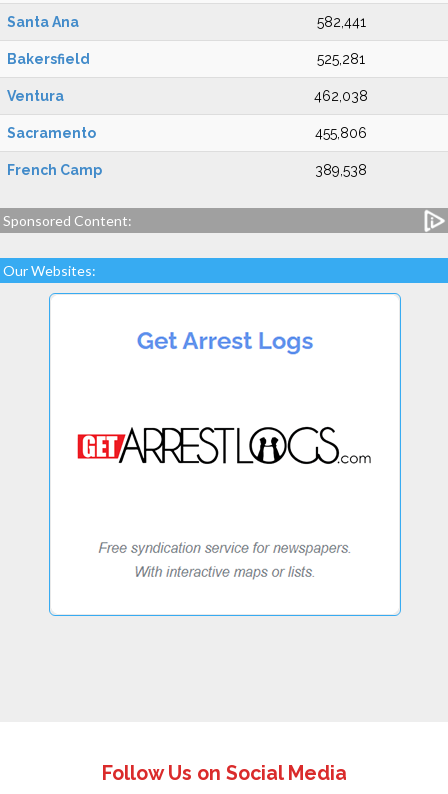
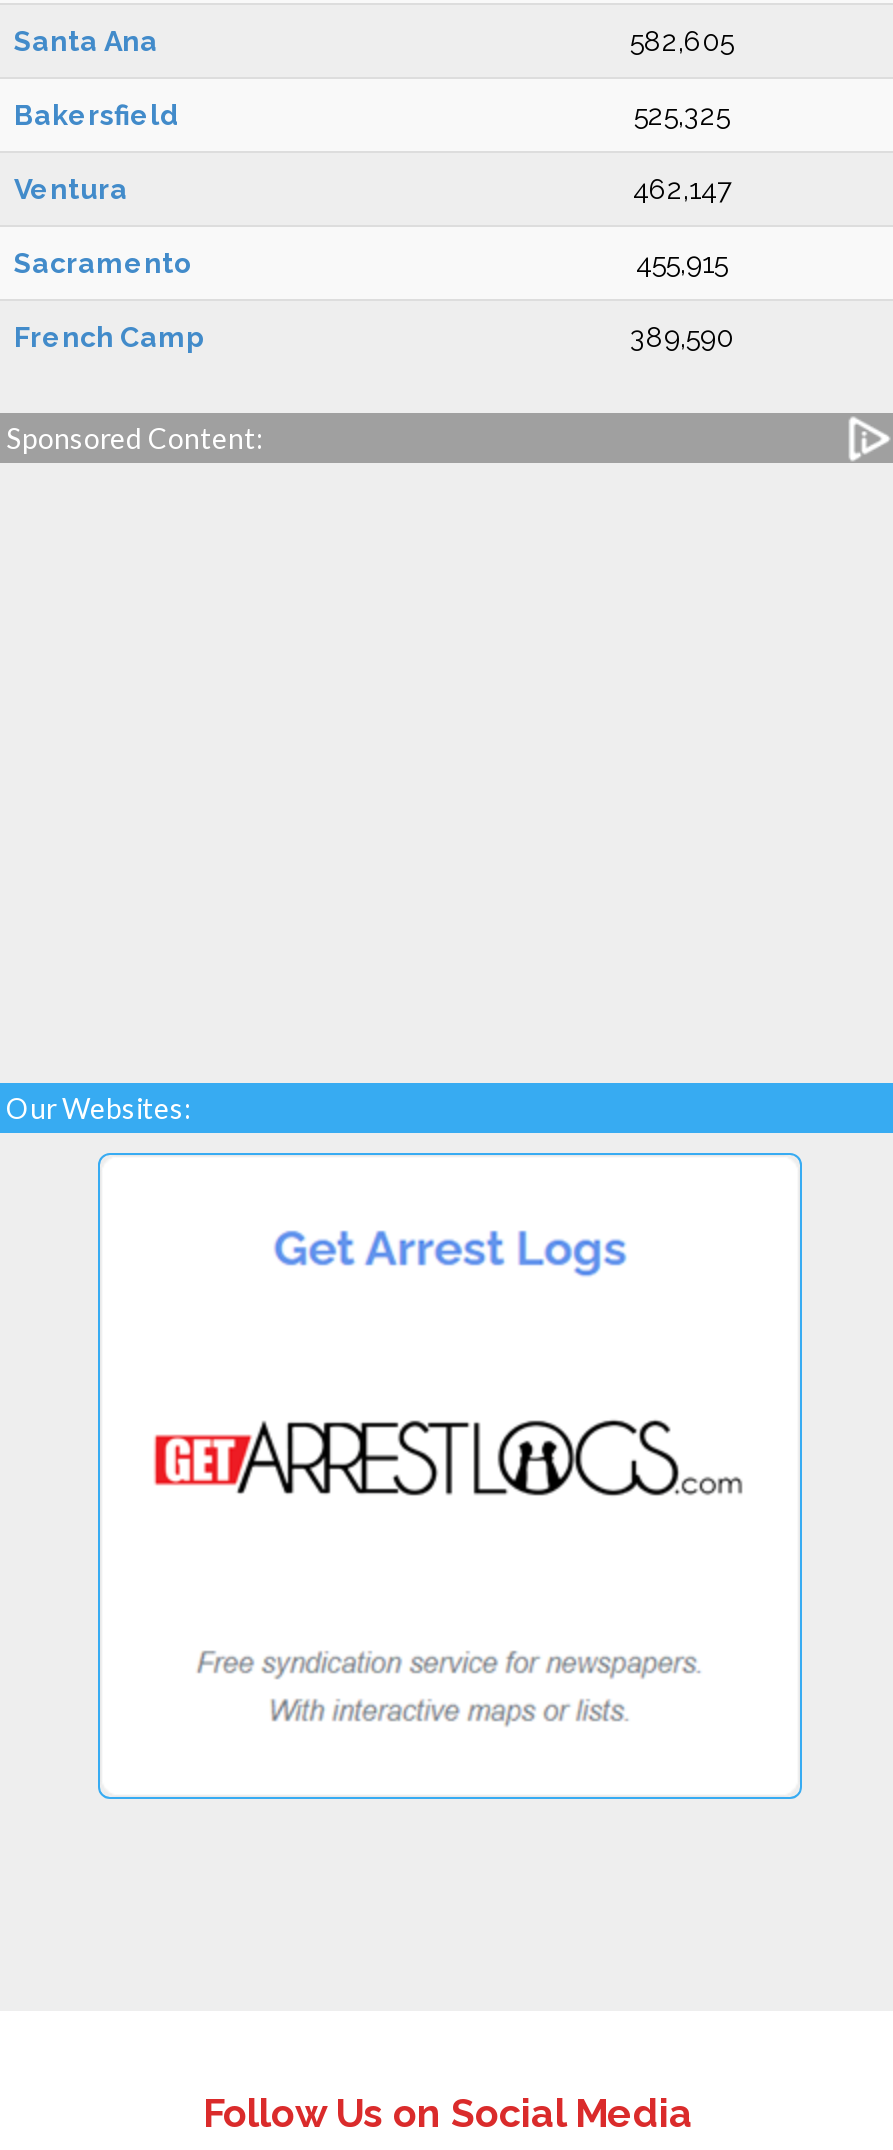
- 582,441
+ 582,605

- 525,281
+ 525,325

- 462,038
+ 462,147

- 455,806
+ 455,915

- 389,538
+ 389,590
